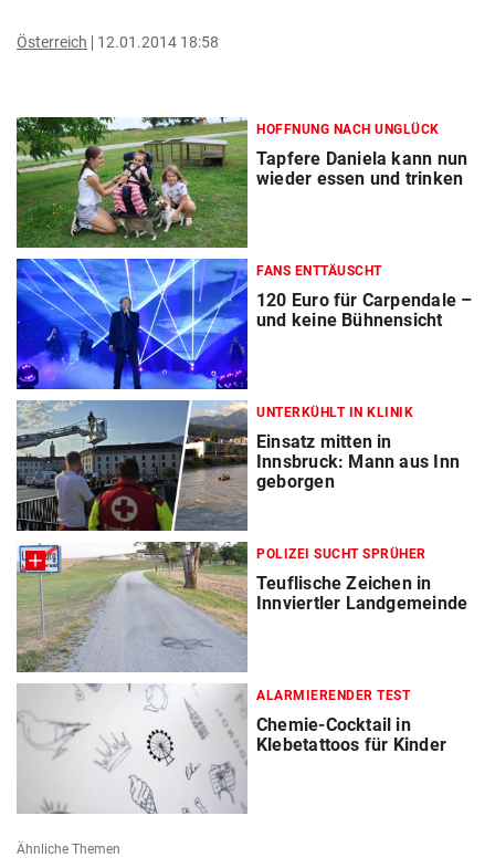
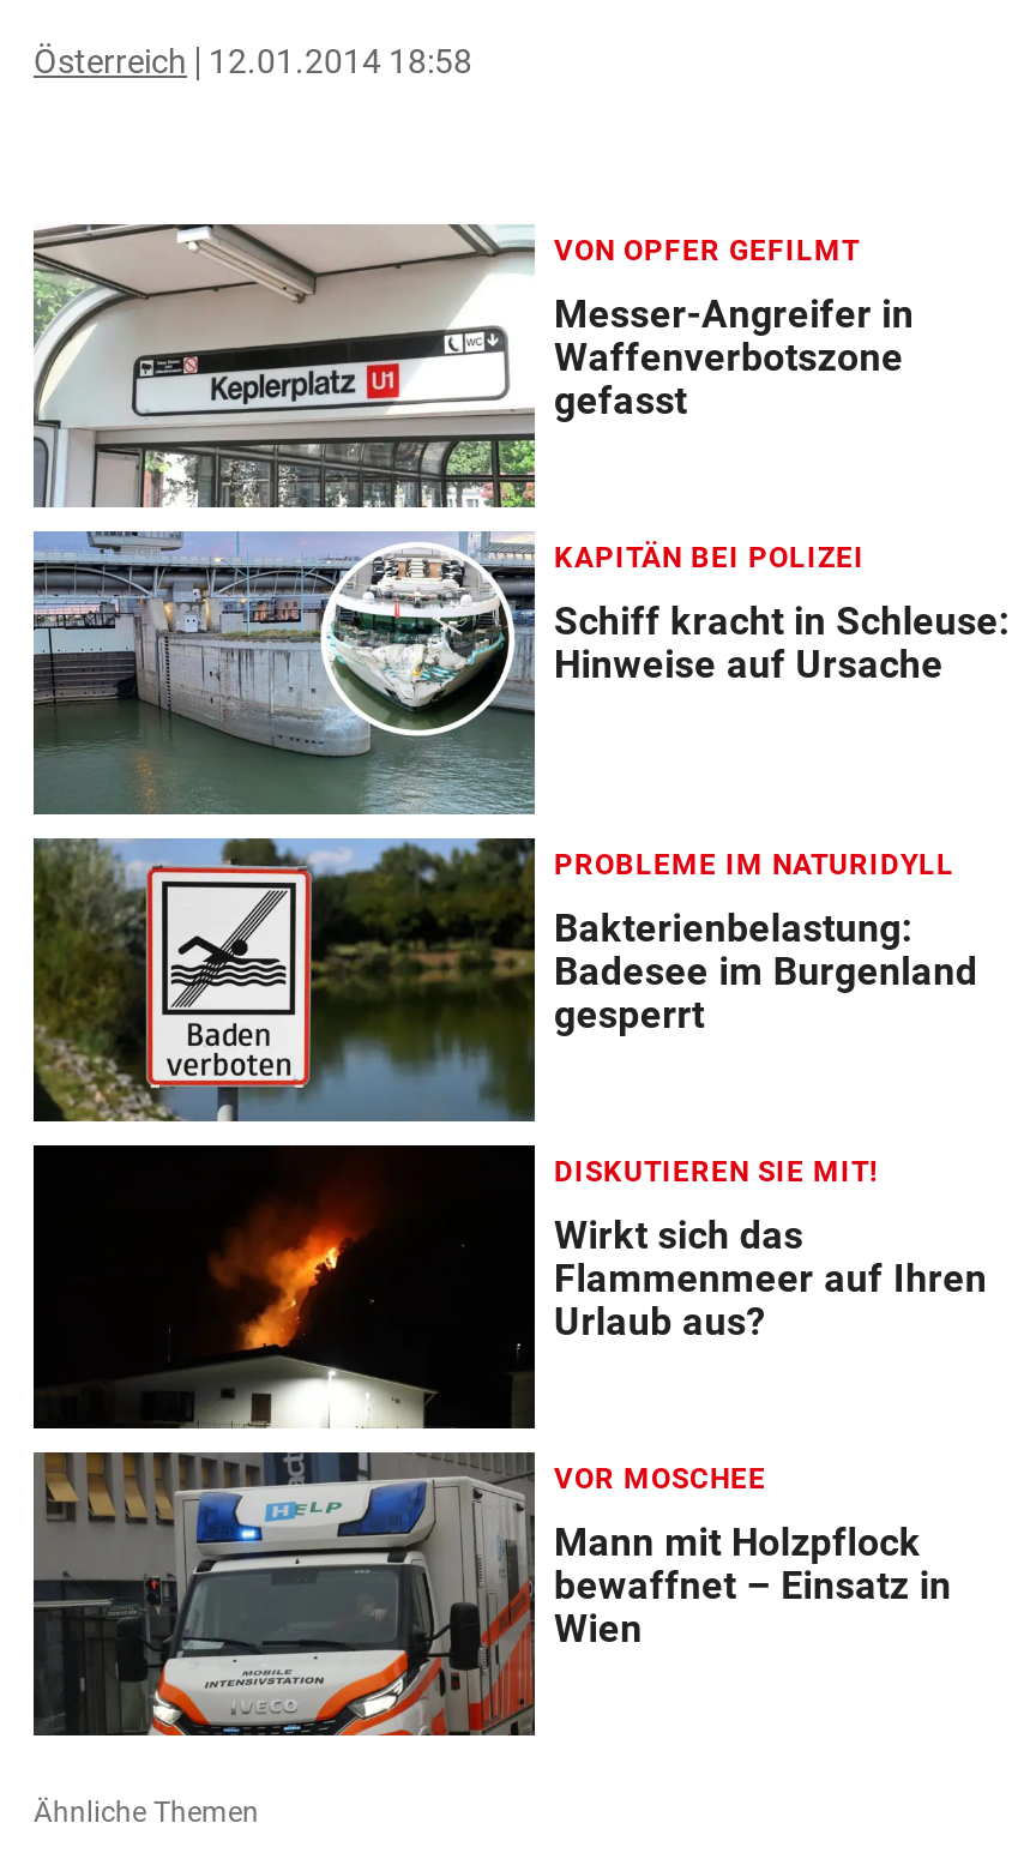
- [image]
- HOFFNUNG NACH UNGLÜCK
+ [image]
+ VON OPFER GEFILMT

- Tapfere Daniela kann nun
- wieder essen und trinken
+ Messer-Angreifer in
+ Waffenverbotszone
+ gefasst

- [image]
- FANS ENTTÄUSCHT
+ [image]
+ KAPITÄN BEI POLIZEI

- 120 Euro für Carpendale –
- und keine Bühnensicht
+ Schiff kracht in Schleuse:
+ Hinweise auf Ursache

- [image]
- UNTERKÜHLT IN KLINIK
+ [image]
+ PROBLEME IM NATURIDYLL

- Einsatz mitten in
- Innsbruck: Mann aus Inn
- geborgen
+ Bakterienbelastung:
+ Badesee im Burgenland
+ gesperrt

- [image]
- POLIZEI SUCHT SPRÜHER
+ [image]
+ DISKUTIEREN SIE MIT!

- Teuflische Zeichen in
- Innviertler Landgemeinde
+ Wirkt sich das
+ Flammenmeer auf Ihren
+ Urlaub aus?

- [image]
- ALARMIERENDER TEST
+ [image]
+ VOR MOSCHEE

- Chemie-Cocktail in
- Klebetattoos für Kinder
+ Mann mit Holzpflock
+ bewaffnet – Einsatz in
+ Wien
